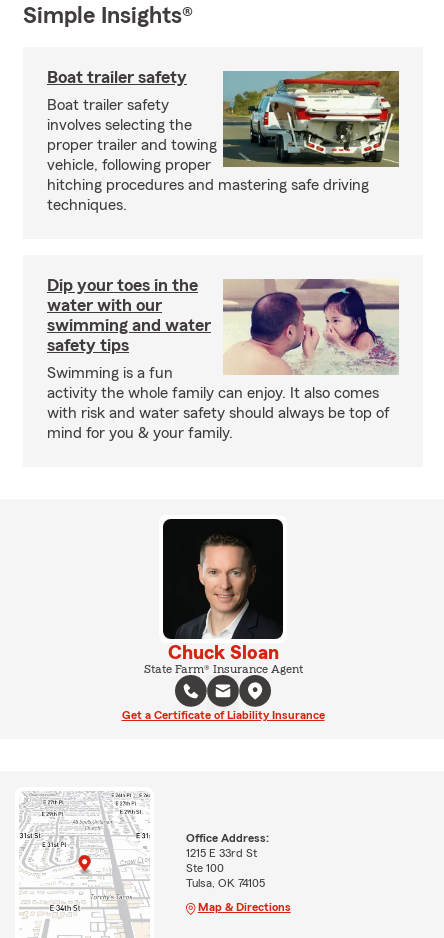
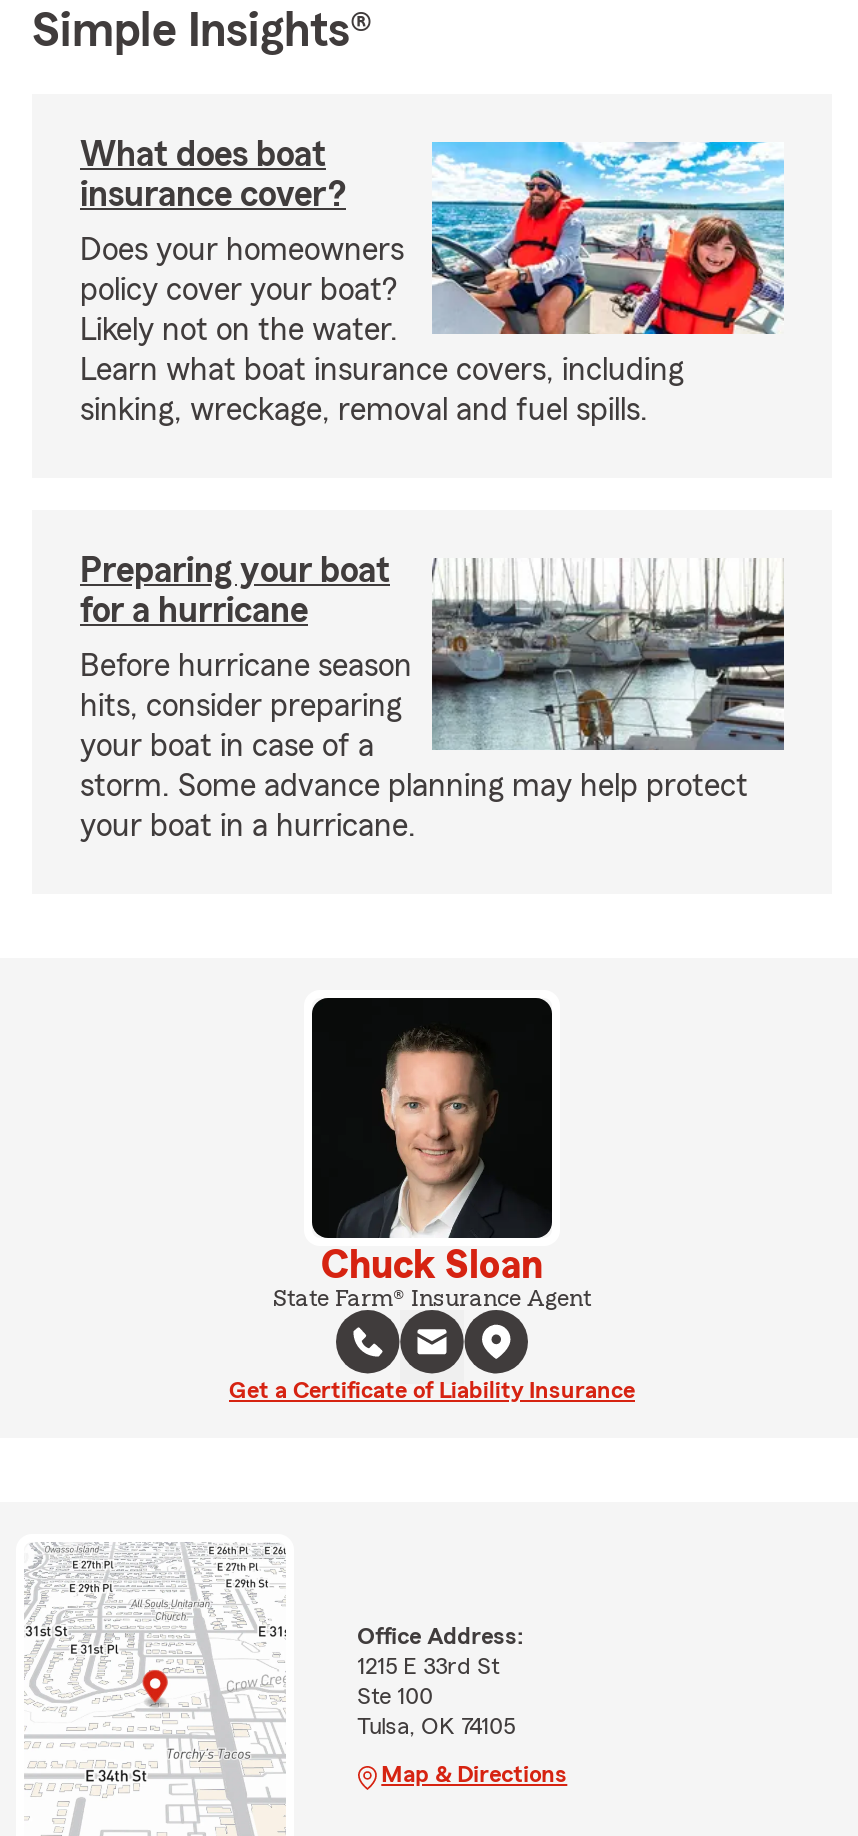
- Boat trailer safety
+ What does boat
+ insurance cover?

- [image]
- Boat trailer safety
- involves selecting the
- proper trailer and towing
- vehicle, following proper
- hitching procedures and mastering safe driving
- techniques.
+ [image]
+ Does your homeowners
+ policy cover your boat?
+ Likely not on the water.
+ Learn what boat insurance covers, including
+ sinking, wreckage, removal and fuel spills.

- Dip your toes in the
- water with our
- swimming and water
- safety tips
+ Preparing your boat
+ for a hurricane

- [image]
- Swimming is a fun
- activity the whole family can enjoy. It also comes
- with risk and water safety should always be top of
- mind for you & your family.
+ [image]
+ Before hurricane season
+ hits, consider preparing
+ your boat in case of a
+ storm. Some advance planning may help protect
+ your boat in a hurricane.
